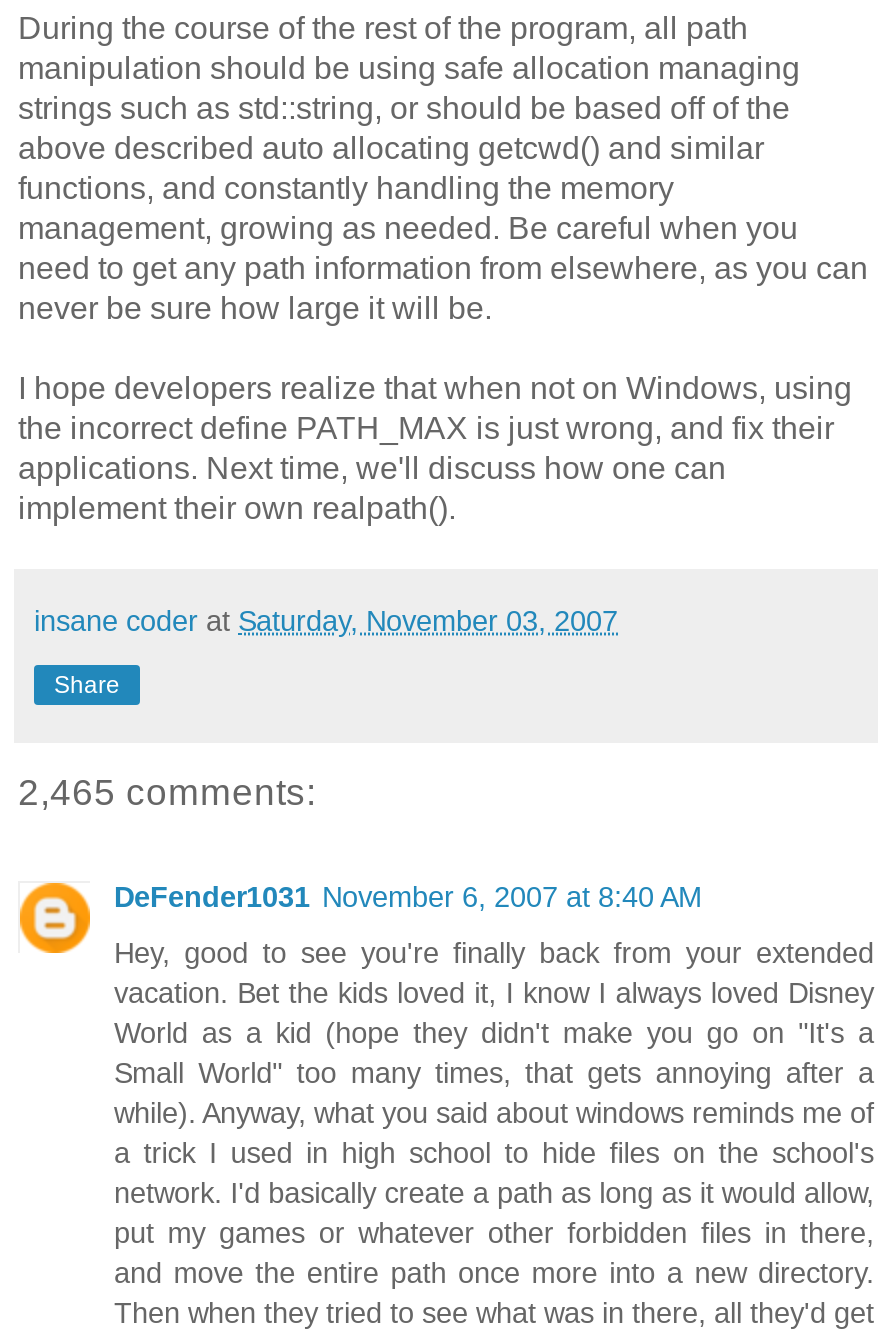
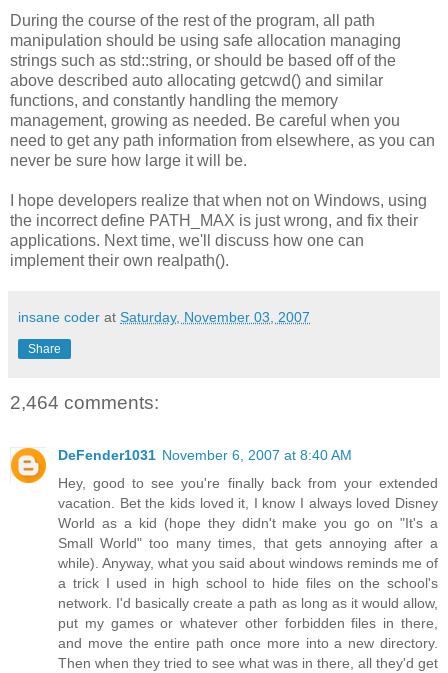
- 2,465 comments:
+ 2,464 comments:
